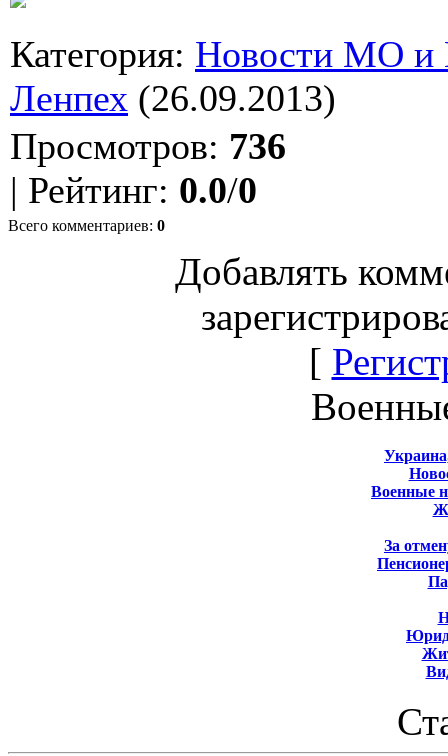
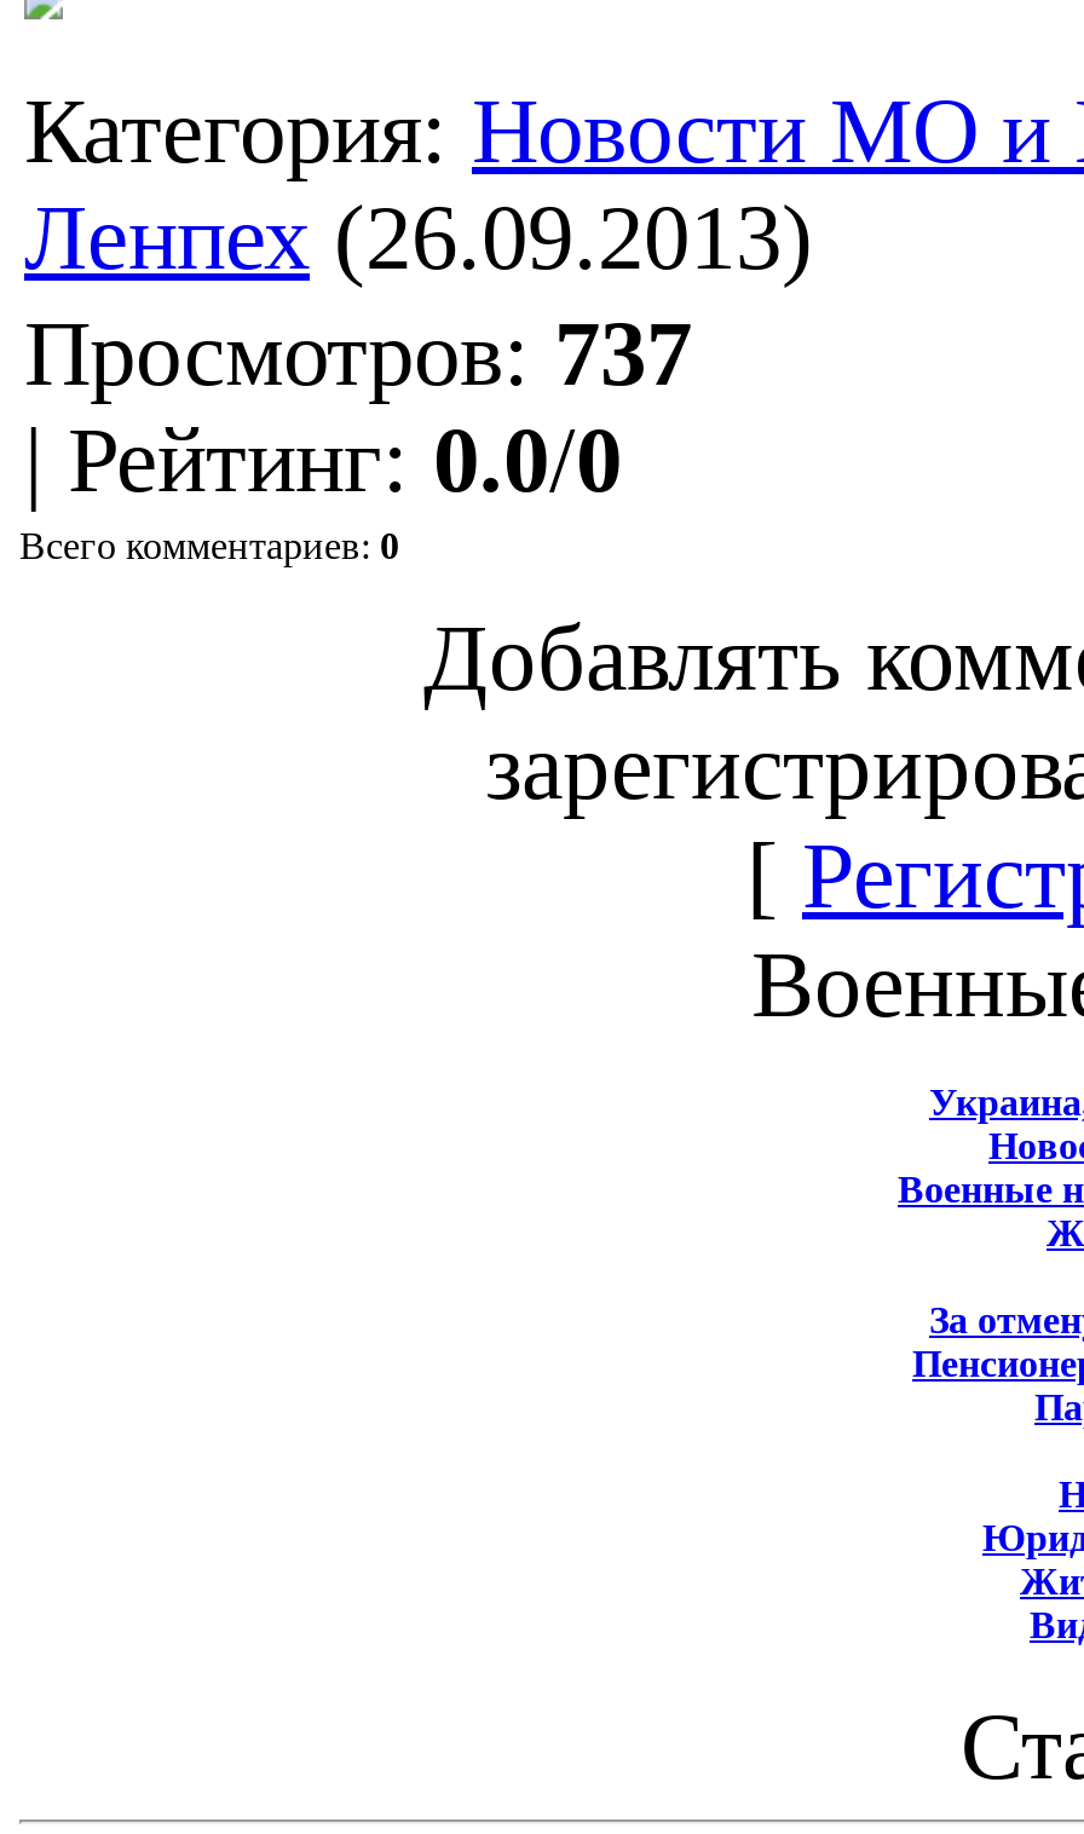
- Просмотров: 736
+ Просмотров: 737
